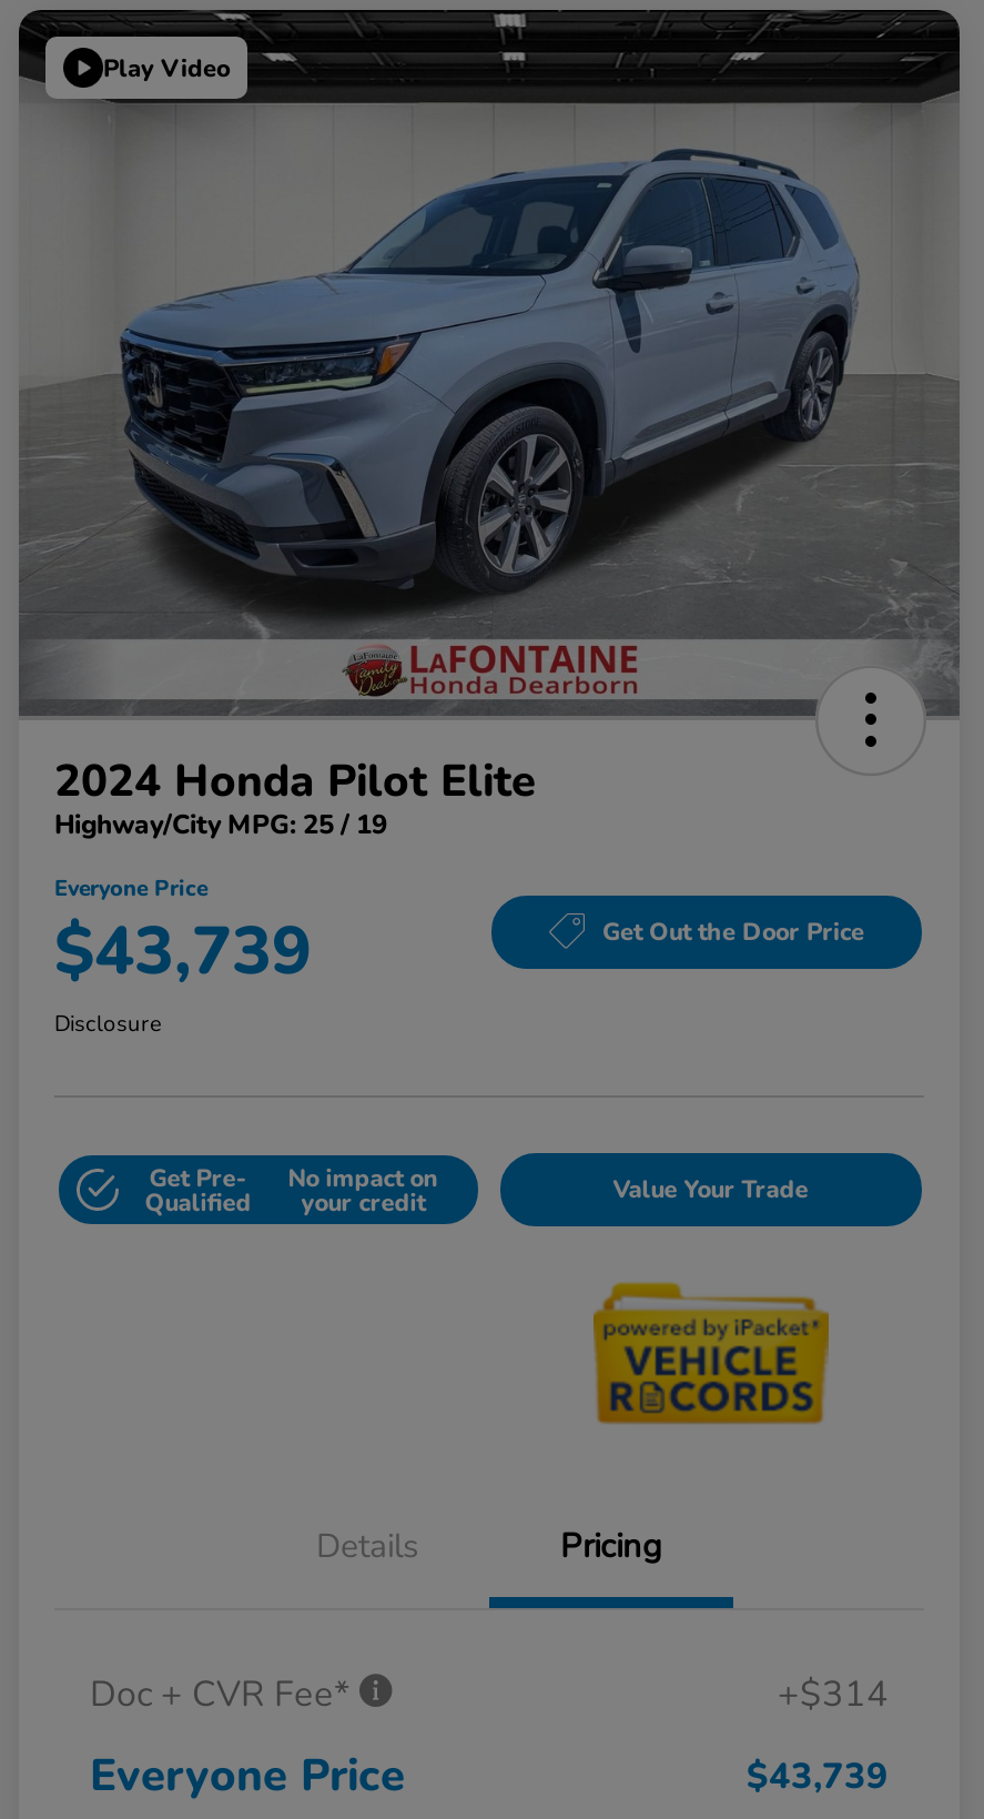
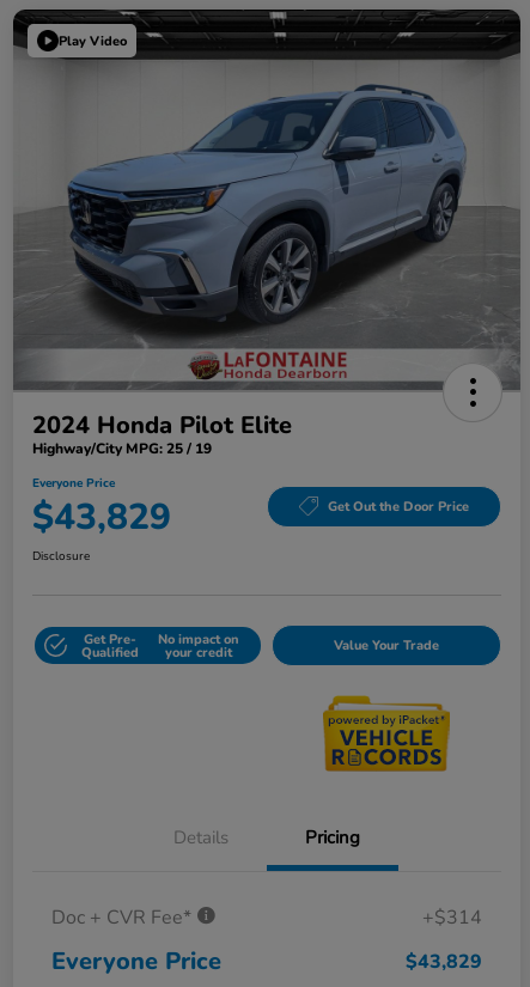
- $43,739
+ $43,829

- $43,739
+ $43,829
